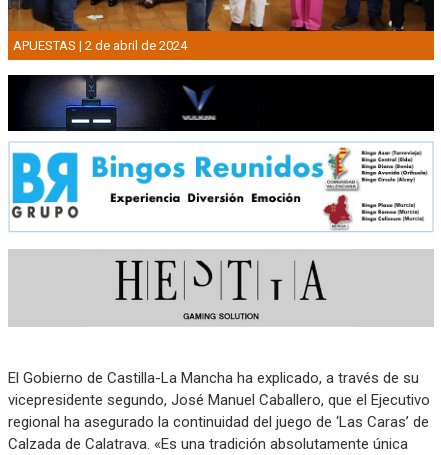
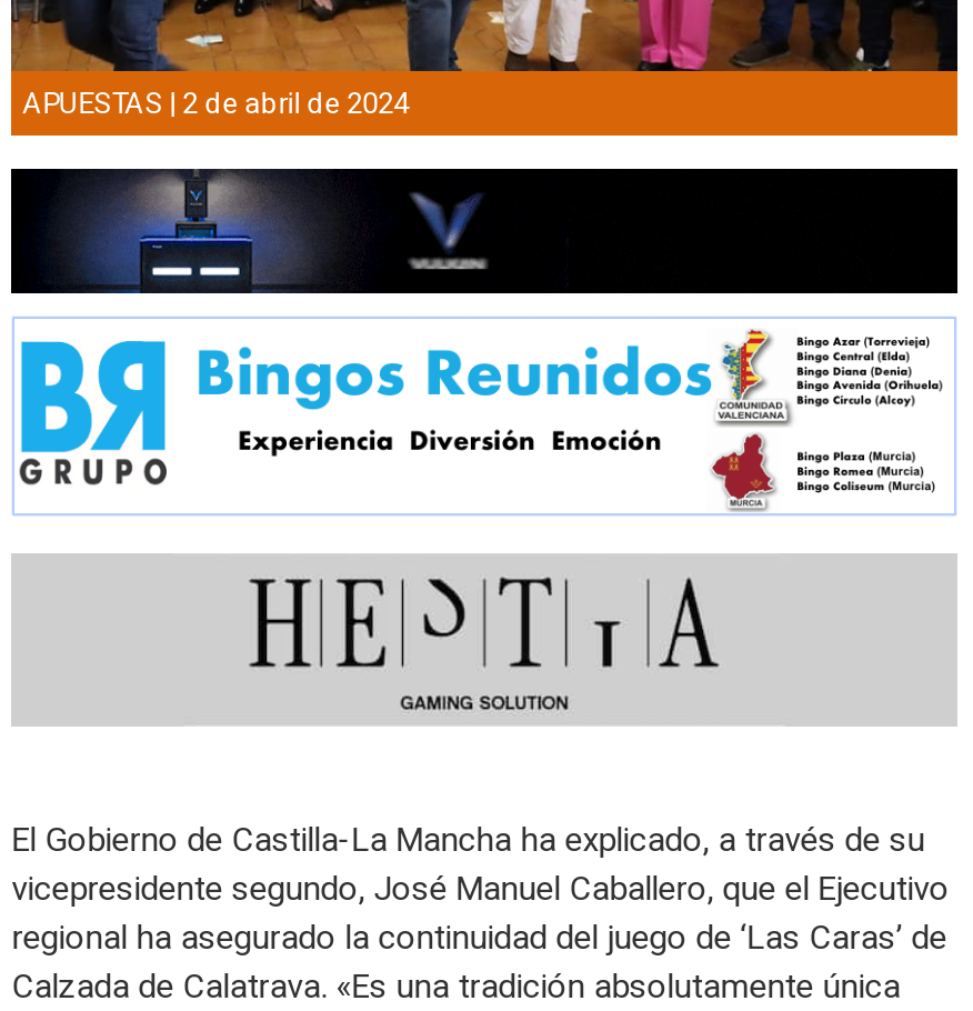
- [image]
+ [image]
